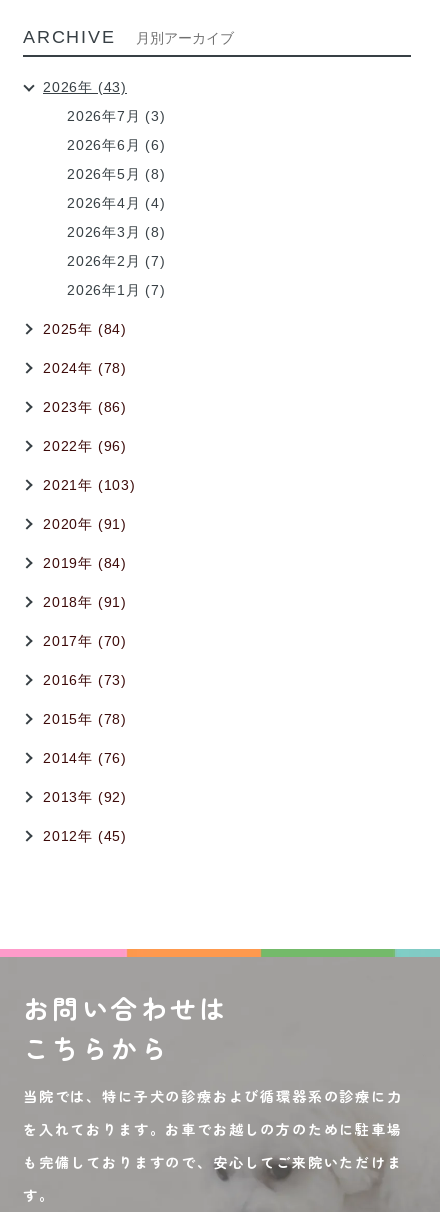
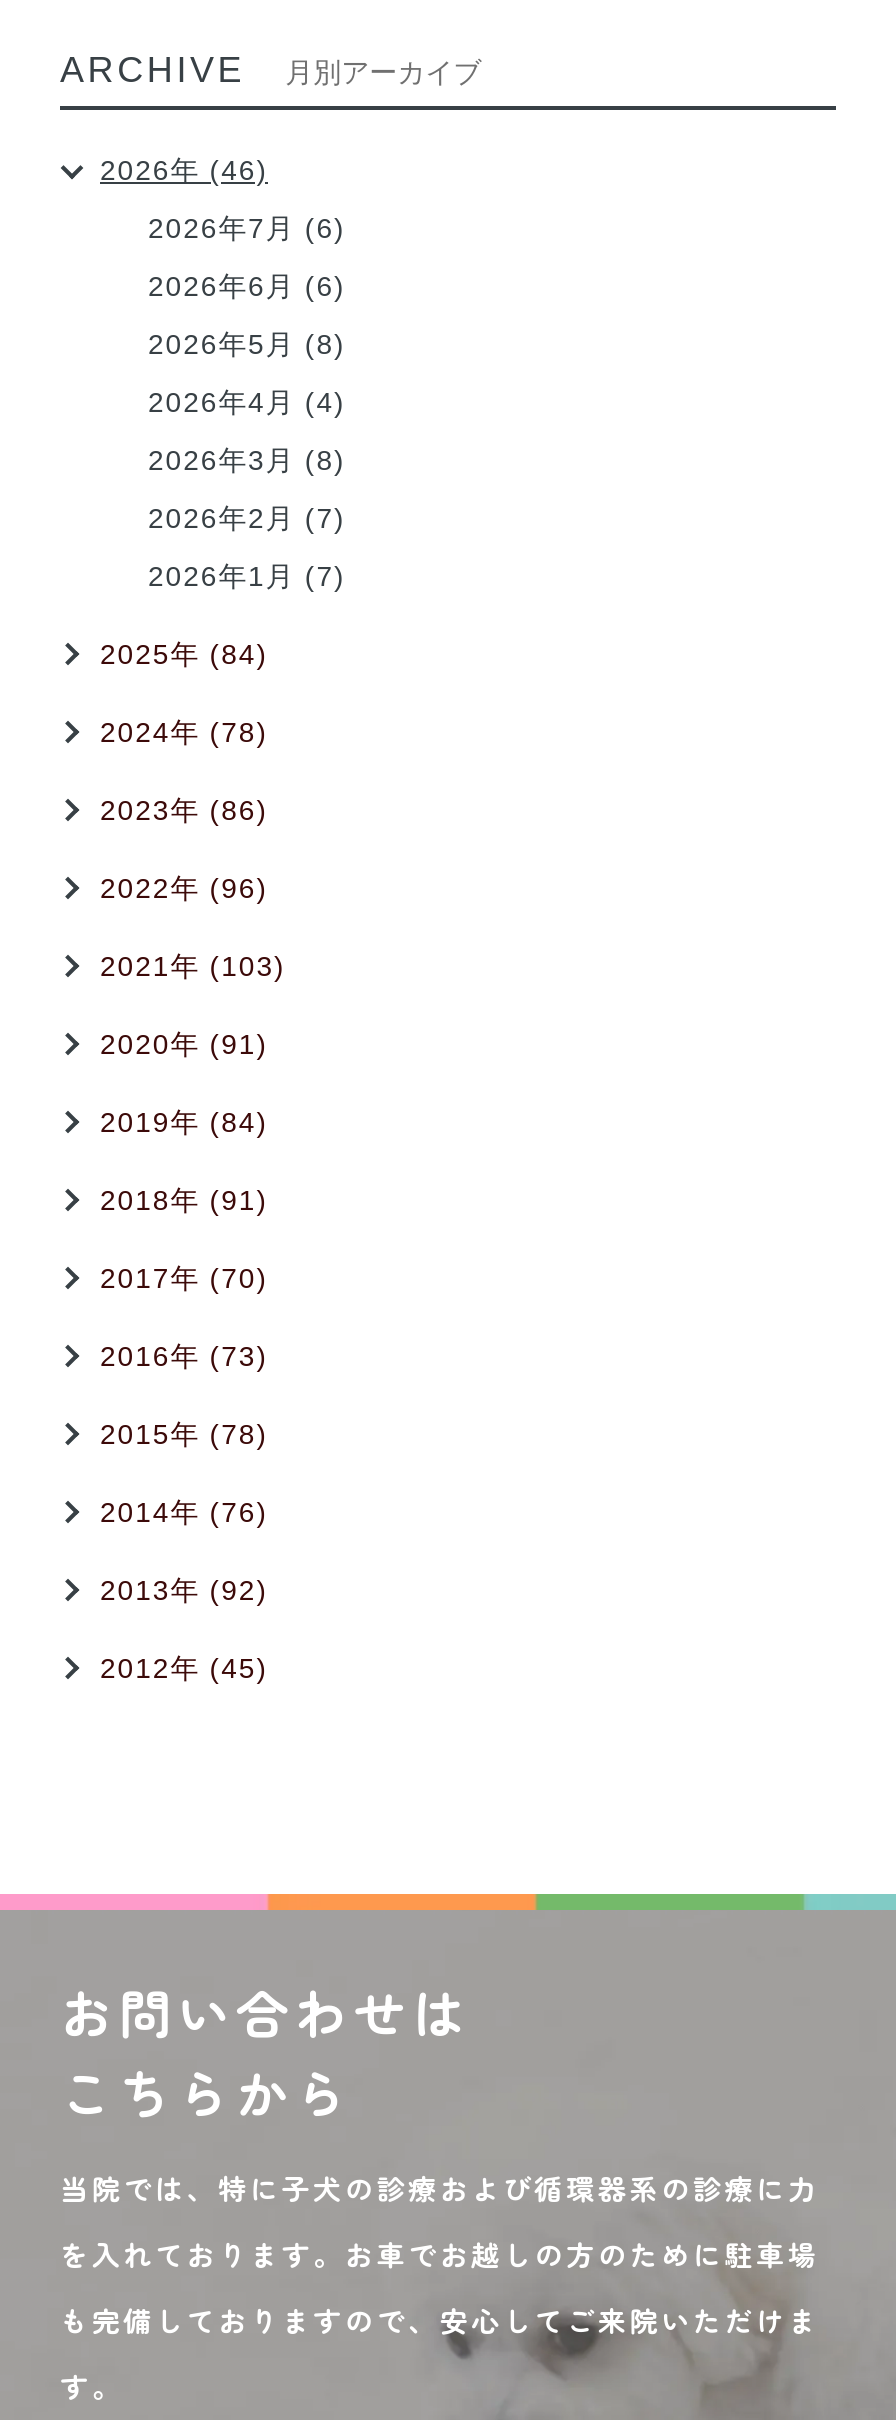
- 2026年 (43)
+ 2026年 (46)

- 2026年7月 (3)
+ 2026年7月 (6)
